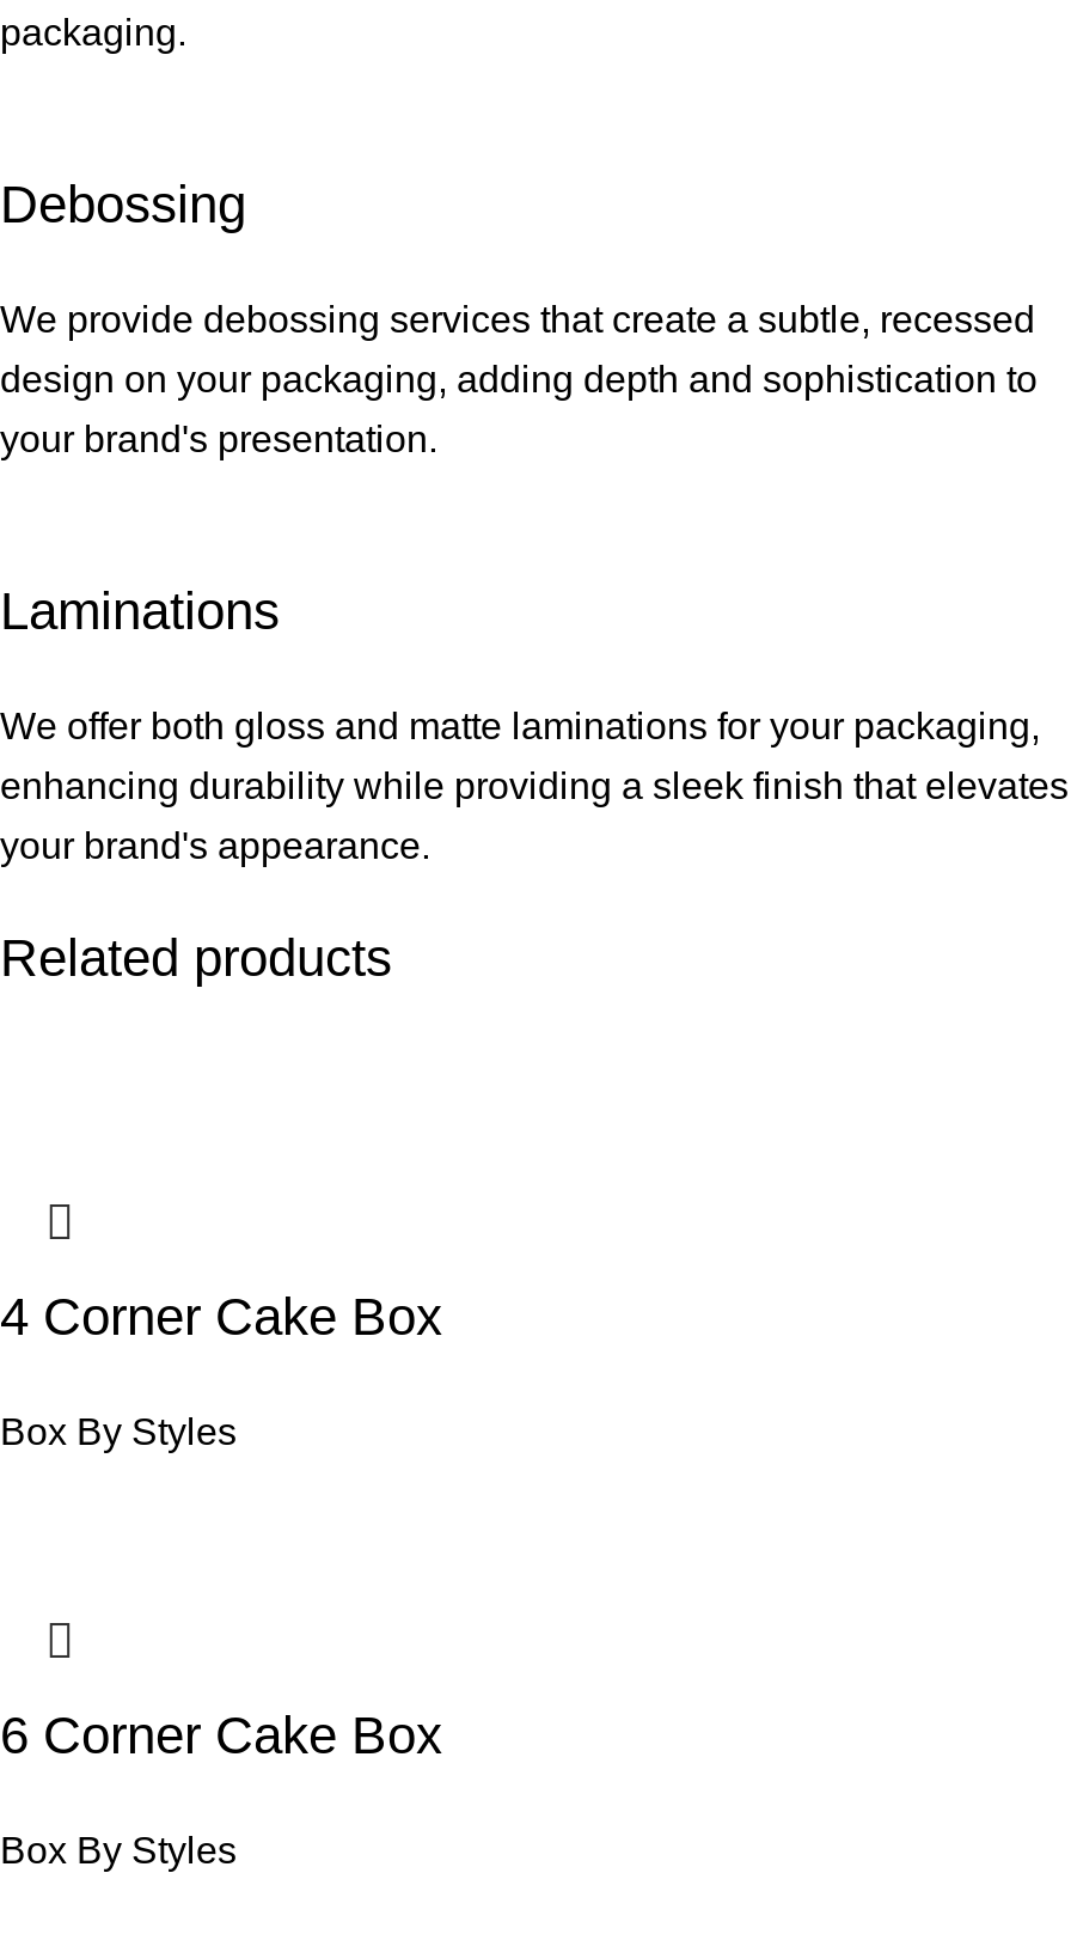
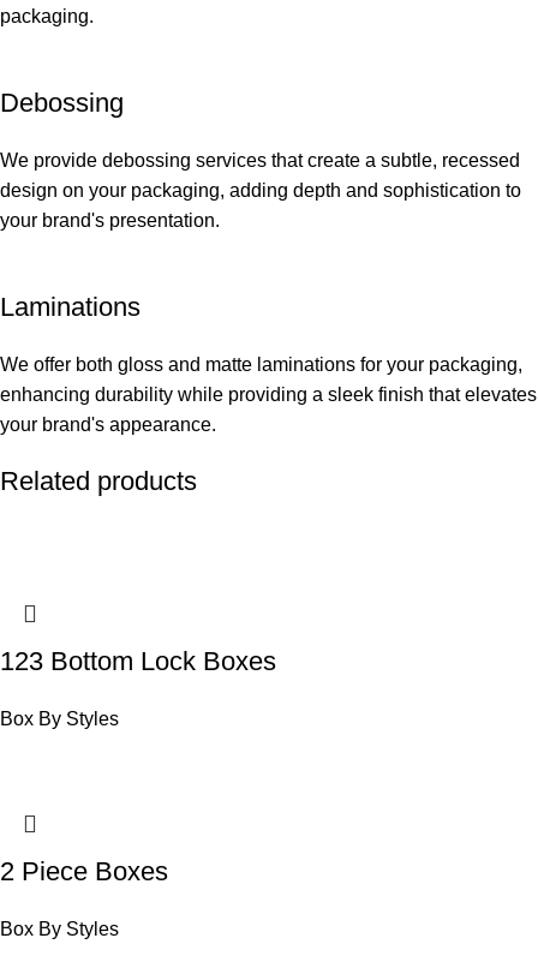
- 4 Corner Cake Box
+ 123 Bottom Lock Boxes

- 6 Corner Cake Box
+ 2 Piece Boxes
